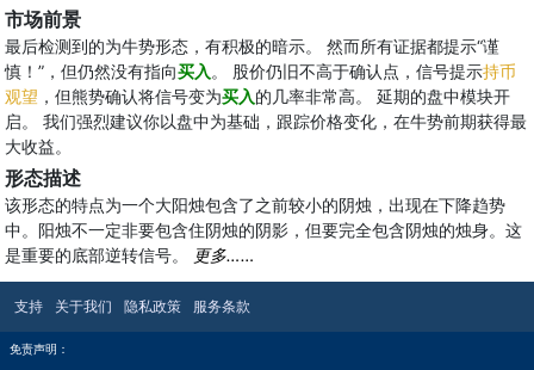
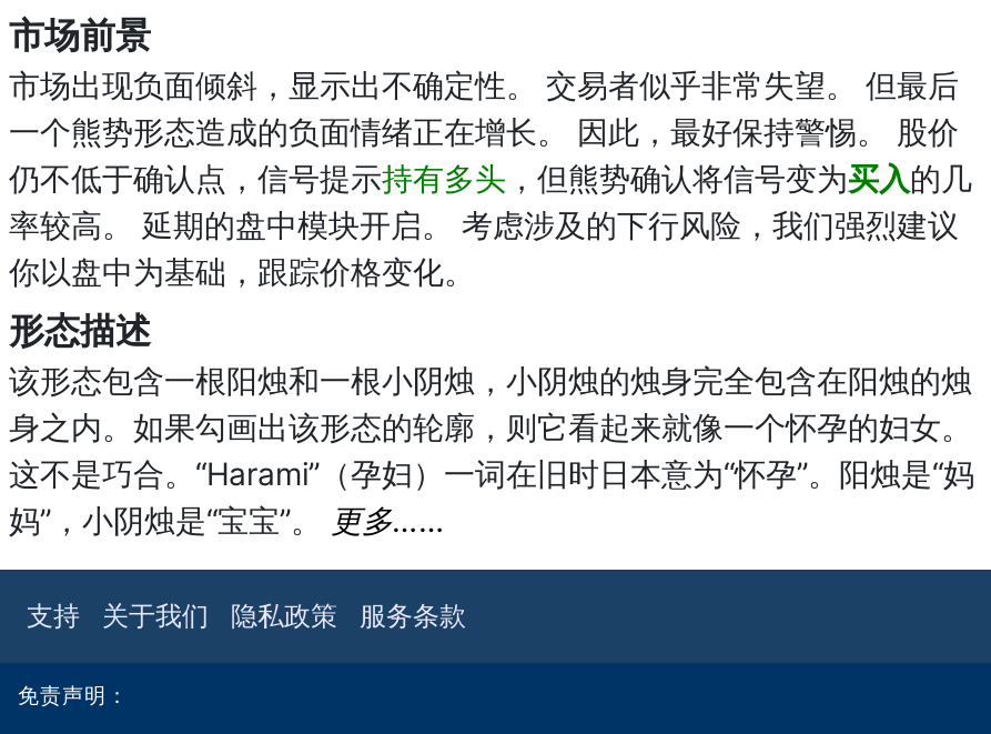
- 最后检测到的为牛势形态，有积极的暗示。 然而所有证据都提示“谨
- 慎！”，但仍然没有指向买入。 股价仍旧不高于确认点，信号提示持币
- 观望，但熊势确认将信号变为买入的几率非常高。 延期的盘中模块开
- 启。 我们强烈建议你以盘中为基础，跟踪价格变化，在牛势前期获得最
- 大收益。
+ 市场出现负面倾斜，显示出不确定性。 交易者似乎非常失望。 但最后
+ 一个熊势形态造成的负面情绪正在增长。 因此，最好保持警惕。 股价
+ 仍不低于确认点，信号提示持有多头，但熊势确认将信号变为买入的几
+ 率较高。 延期的盘中模块开启。 考虑涉及的下行风险，我们强烈建议
+ 你以盘中为基础，跟踪价格变化。

- 该形态的特点为一个大阳烛包含了之前较小的阴烛，出现在下降趋势
- 中。阳烛不一定非要包含住阴烛的阴影，但要完全包含阴烛的烛身。这
- 是重要的底部逆转信号。 更多……
+ 该形态包含一根阳烛和一根小阴烛，小阴烛的烛身完全包含在阳烛的烛
+ 身之内。如果勾画出该形态的轮廓，则它看起来就像一个怀孕的妇女。
+ 这不是巧合。“Harami”（孕妇）一词在旧时日本意为“怀孕”。阳烛是“妈
+ 妈”，小阴烛是“宝宝”。 更多……
